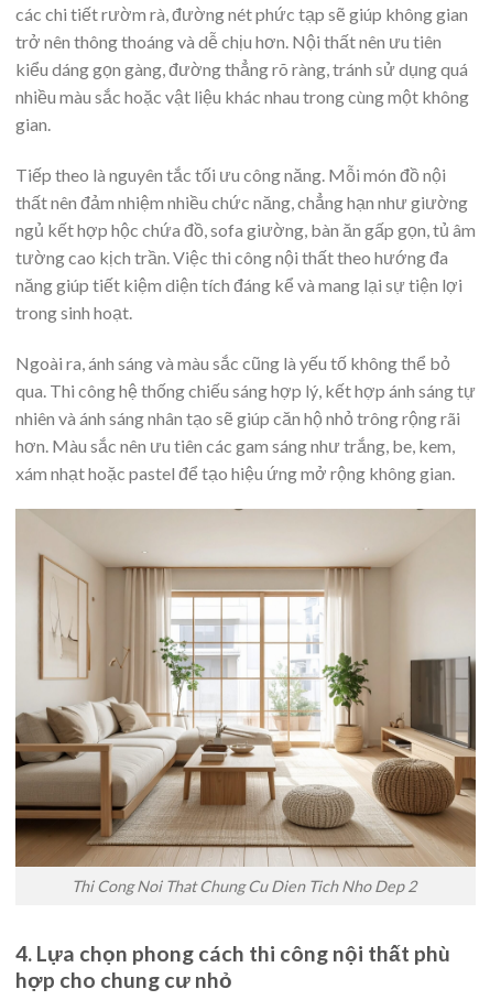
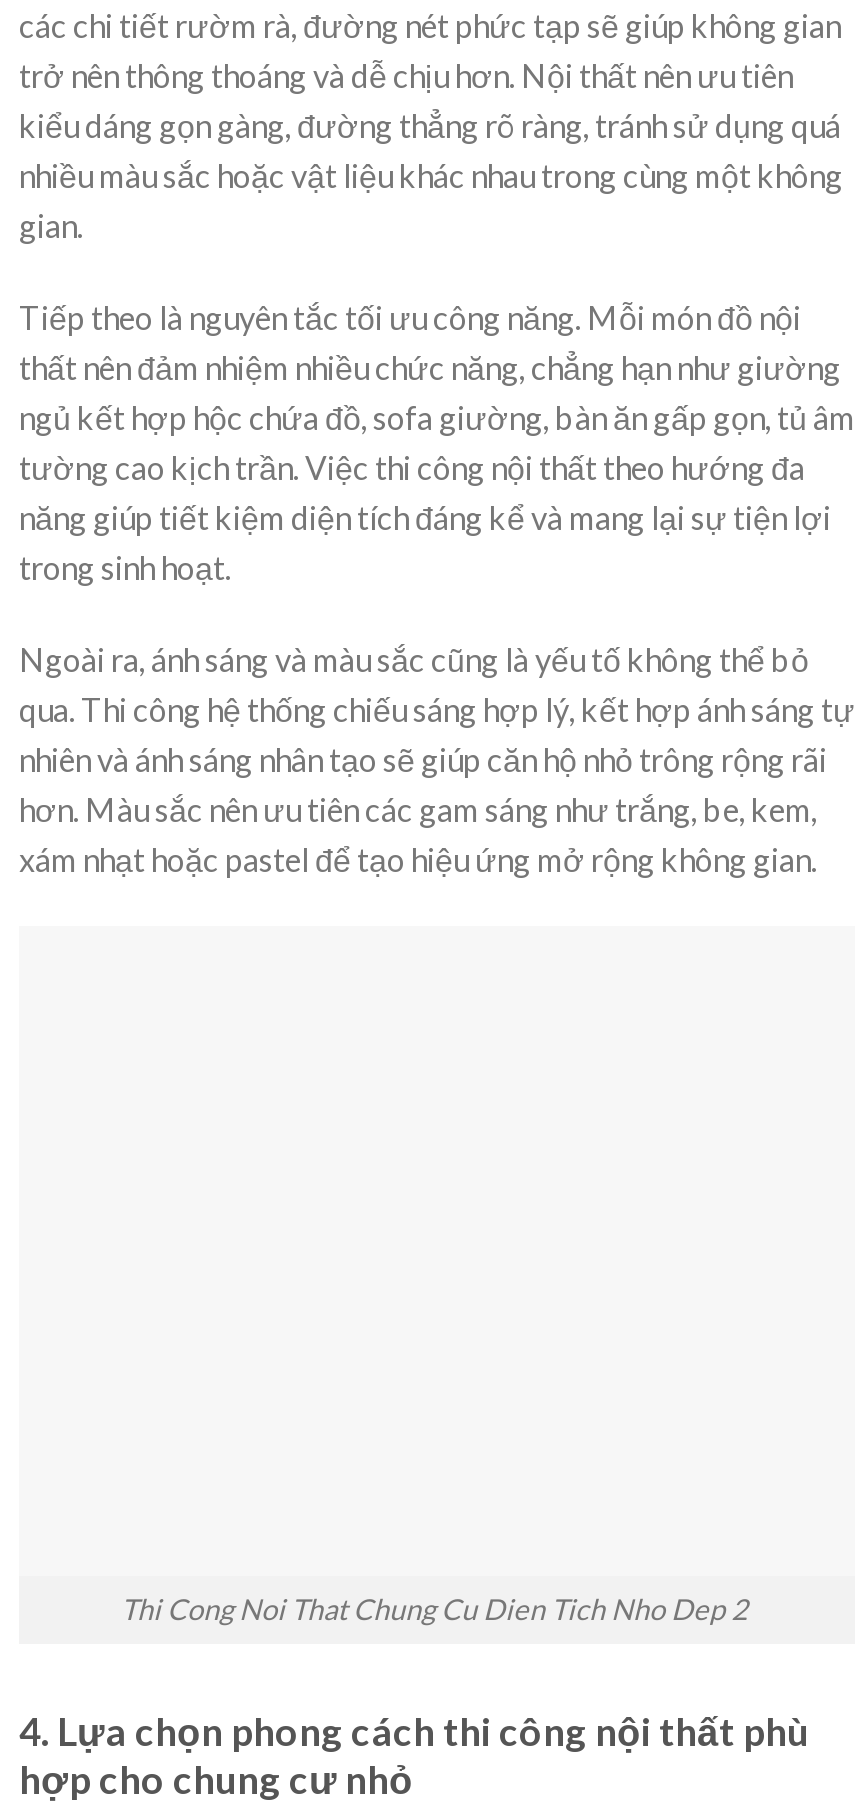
- [image]
